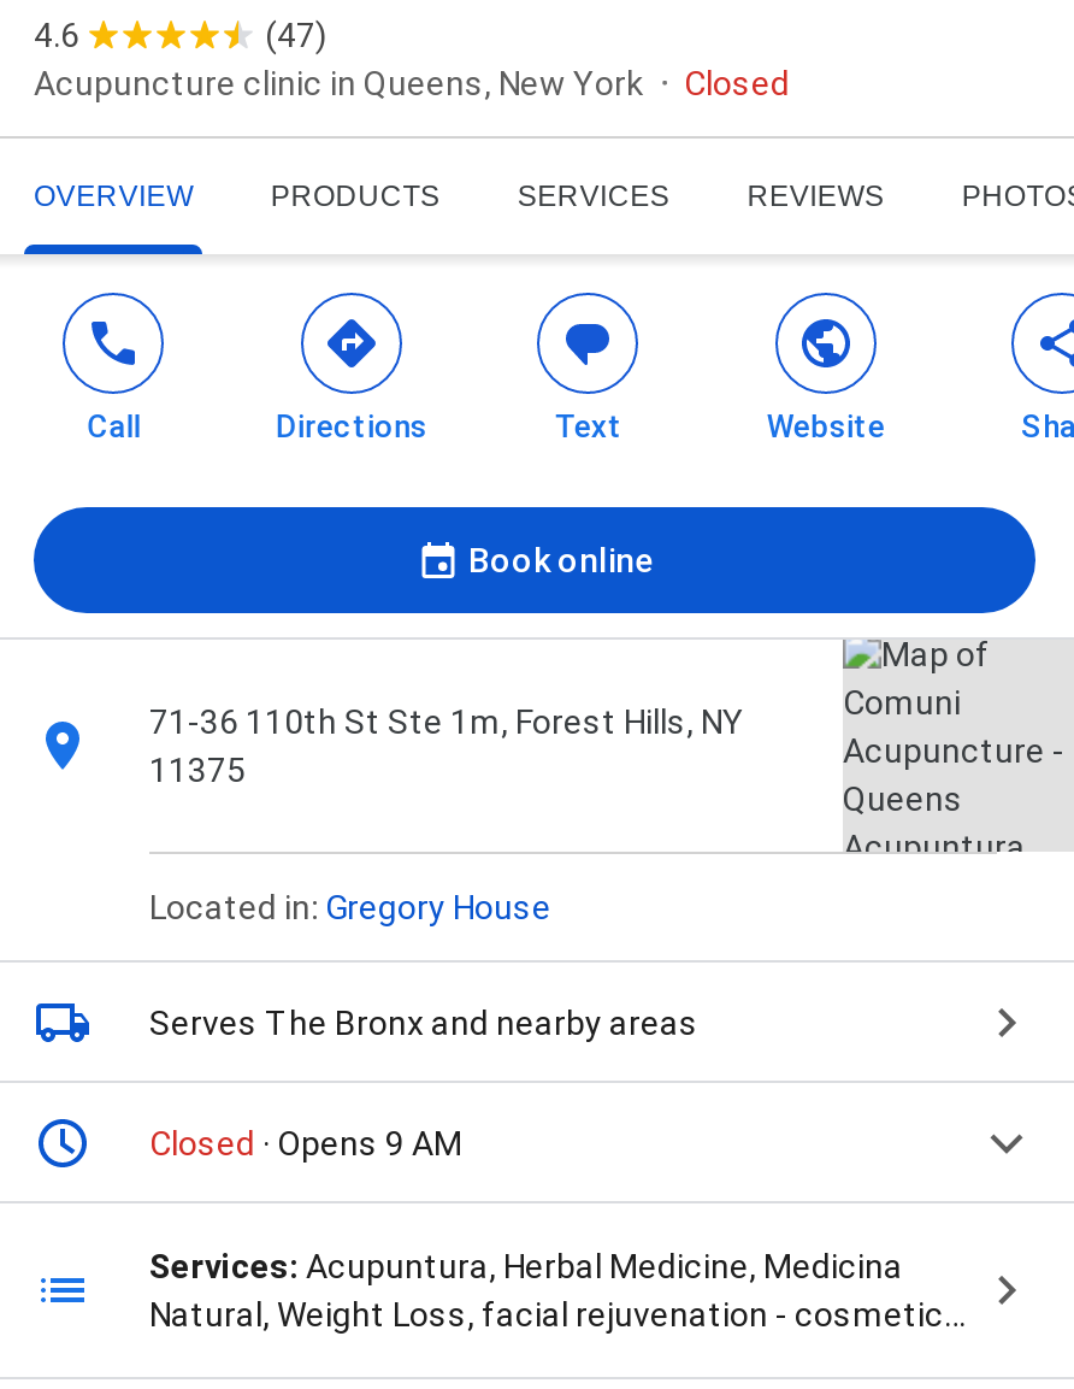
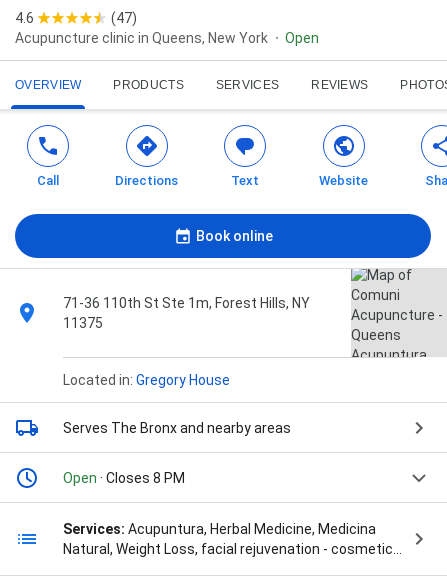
- Closed
+ Open

- Closed · Opens 9 AM
+ Open · Closes 8 PM
